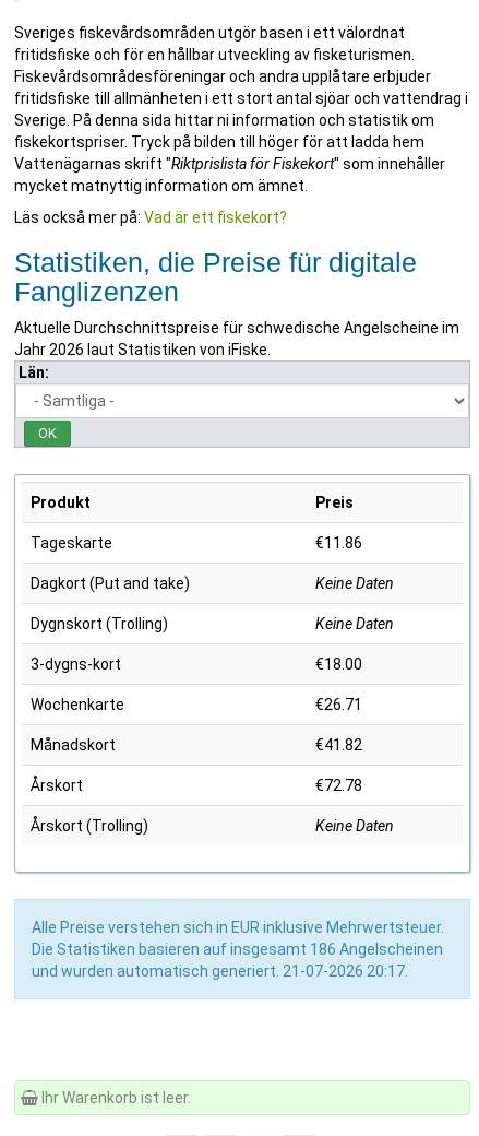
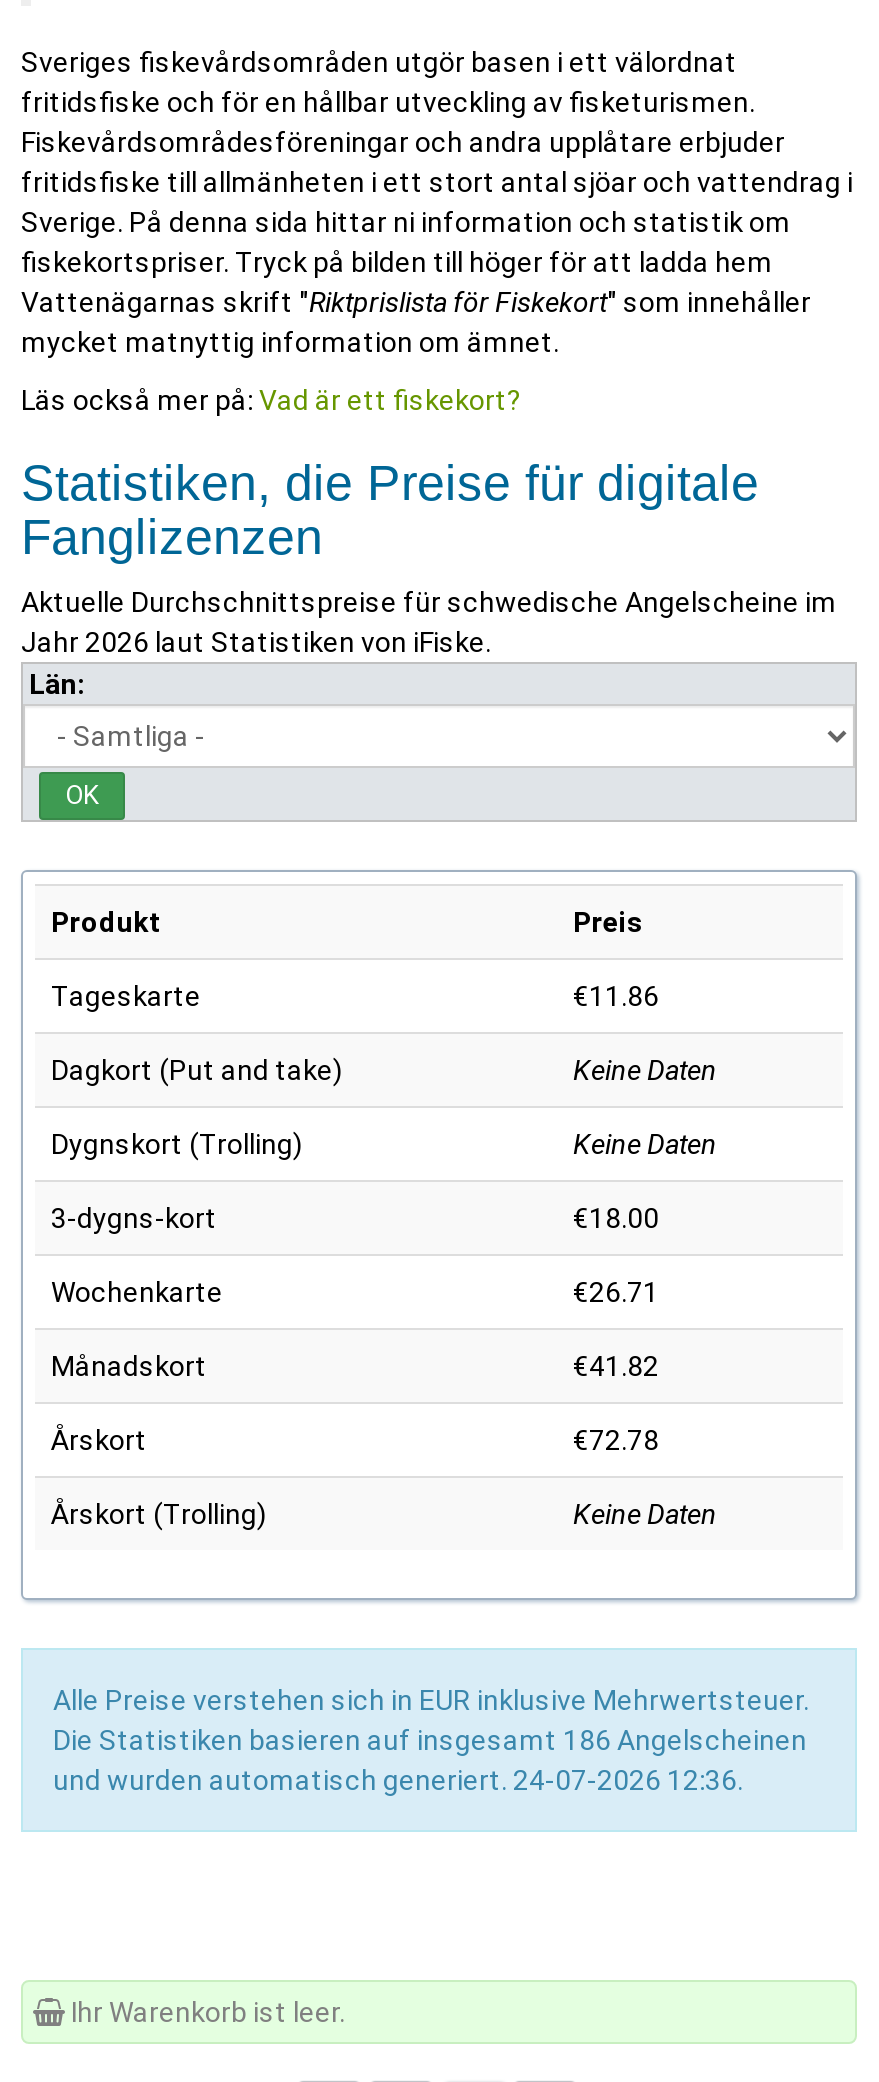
- und wurden automatisch generiert. 21-07-2026 20:17.
+ und wurden automatisch generiert. 24-07-2026 12:36.
